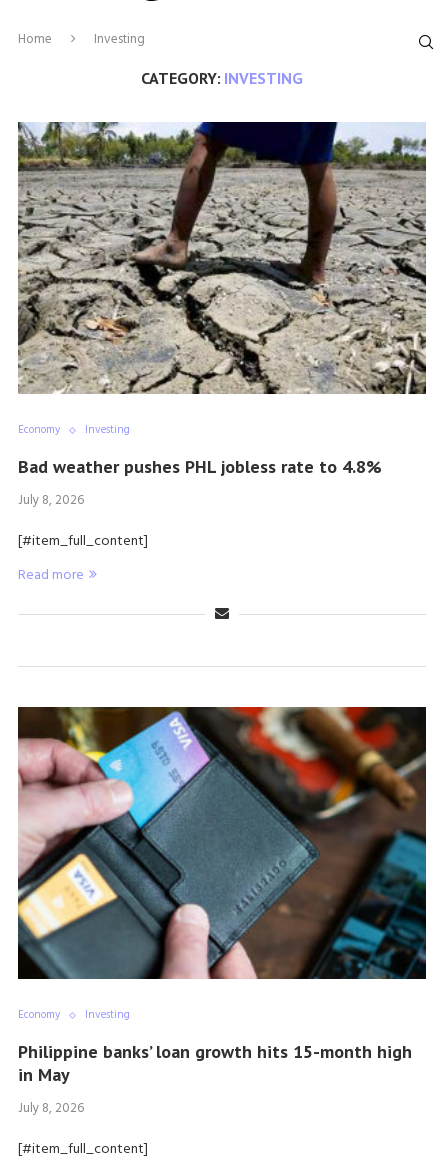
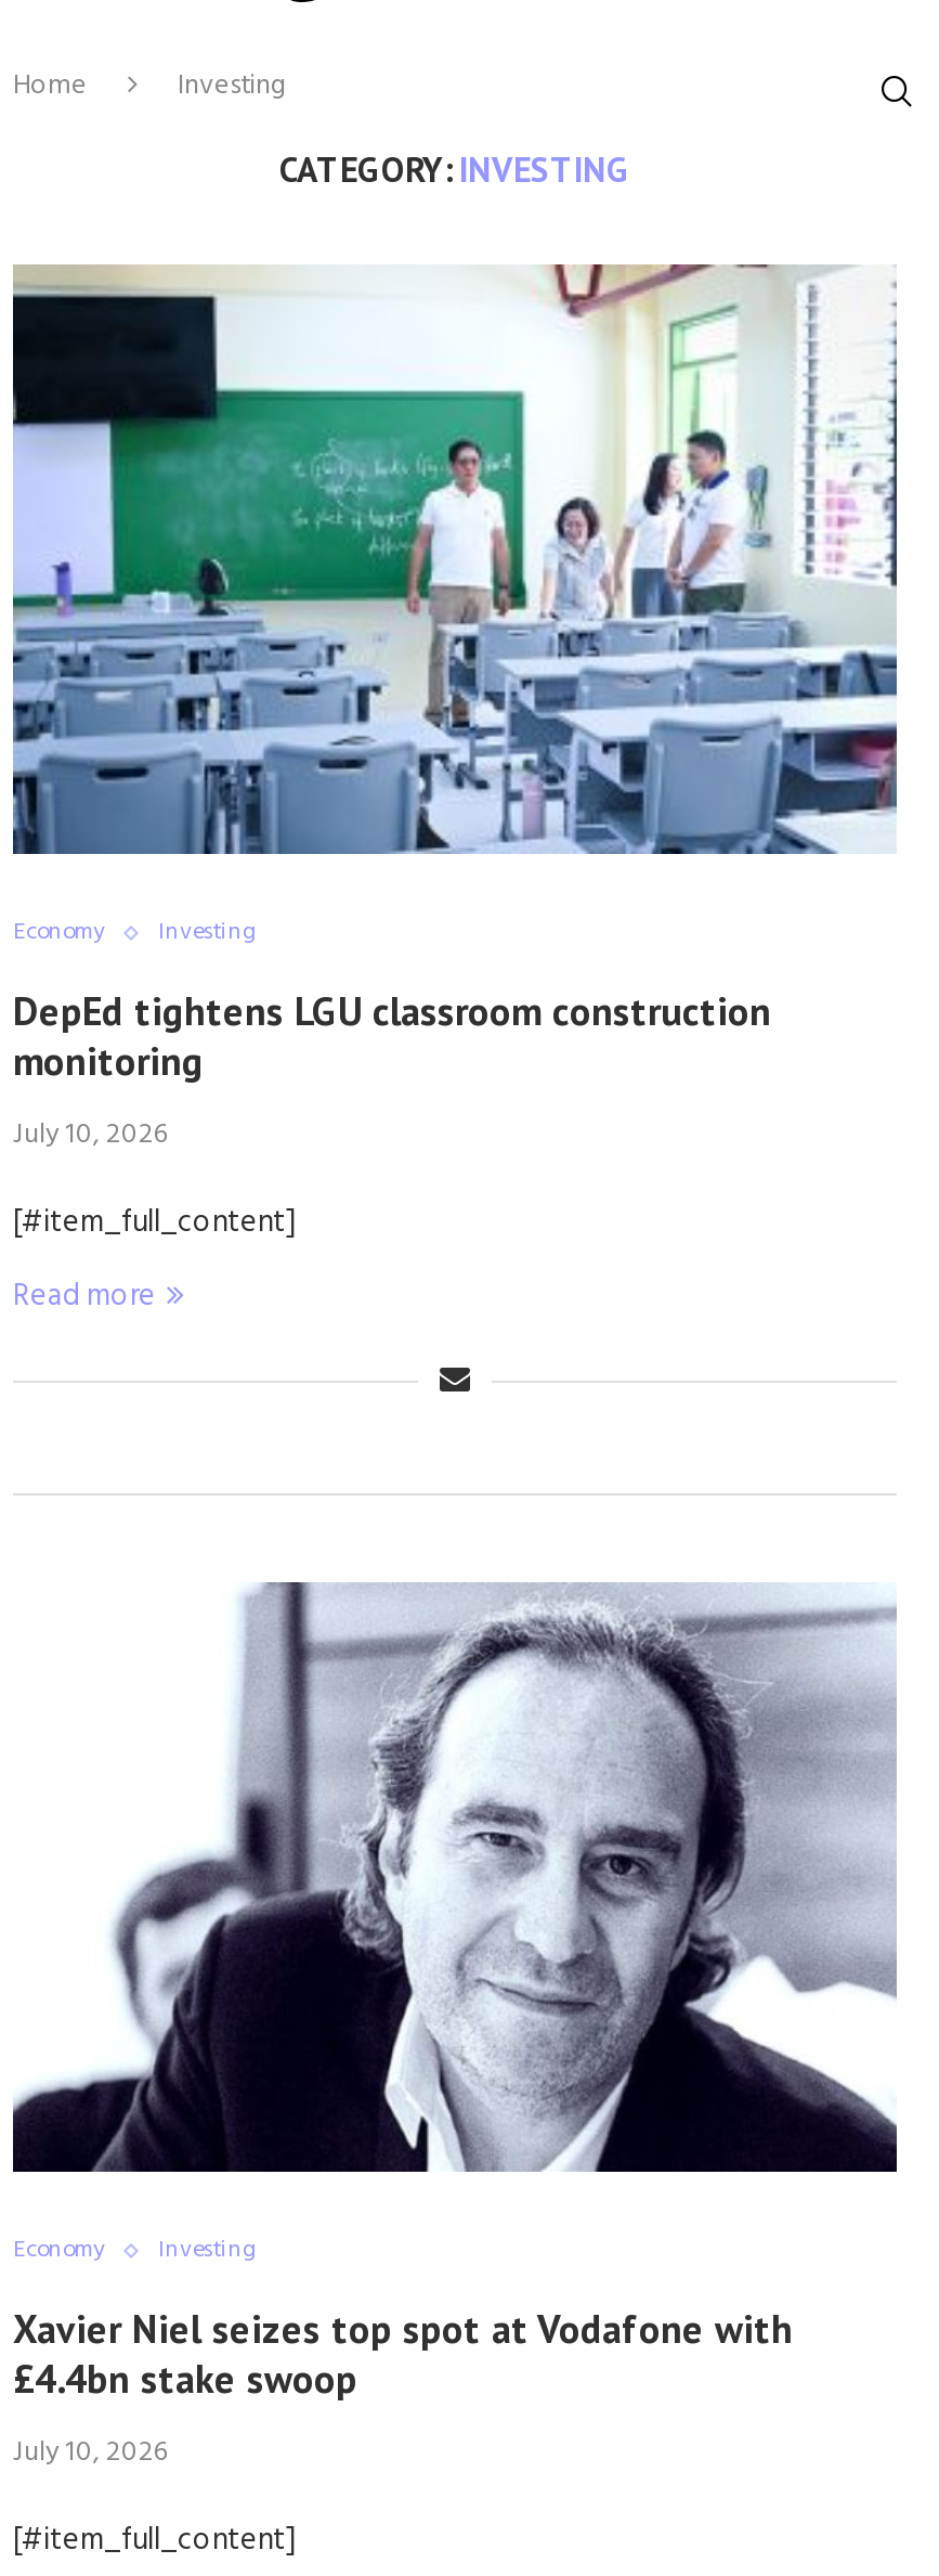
- [image]
+ [image]

- Bad weather pushes PHL jobless rate to 4.8%
+ DepEd tightens LGU classroom construction
+ monitoring

- July 8, 2026
+ July 10, 2026

- [image]
+ [image]

- Philippine banks’ loan growth hits 15-month high
- in May
+ Xavier Niel seizes top spot at Vodafone with
+ £4.4bn stake swoop

- July 8, 2026
+ July 10, 2026
